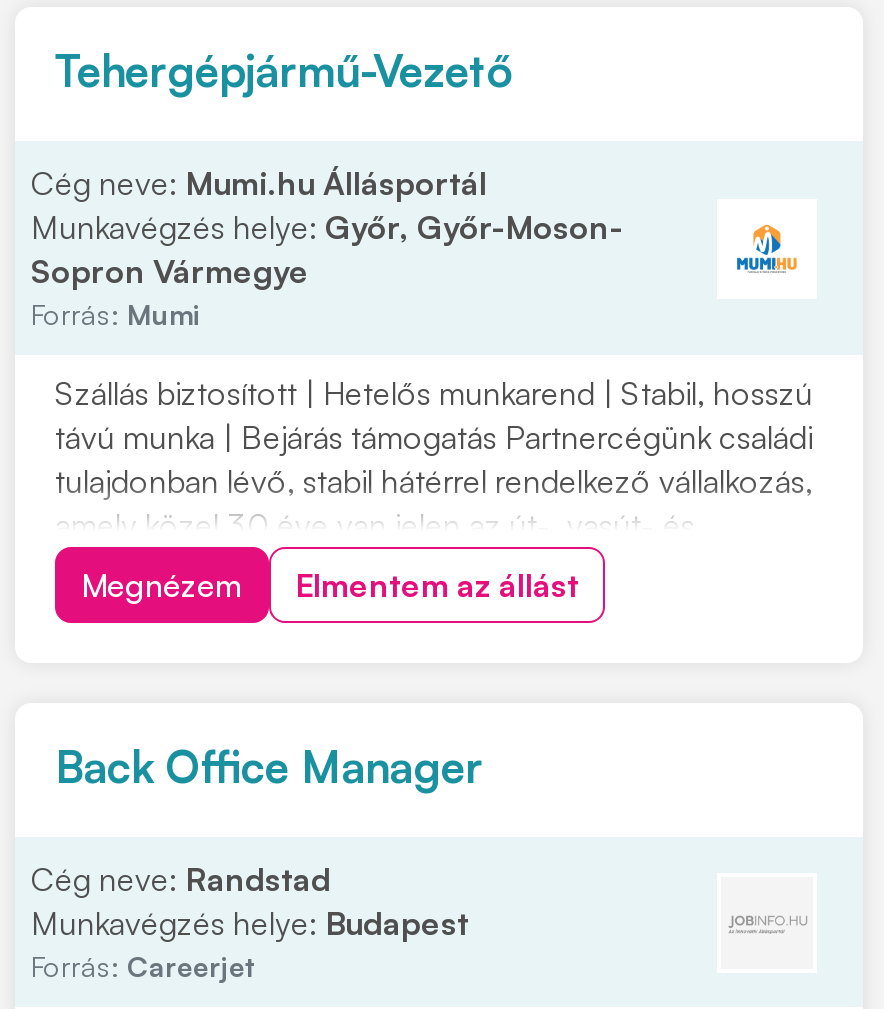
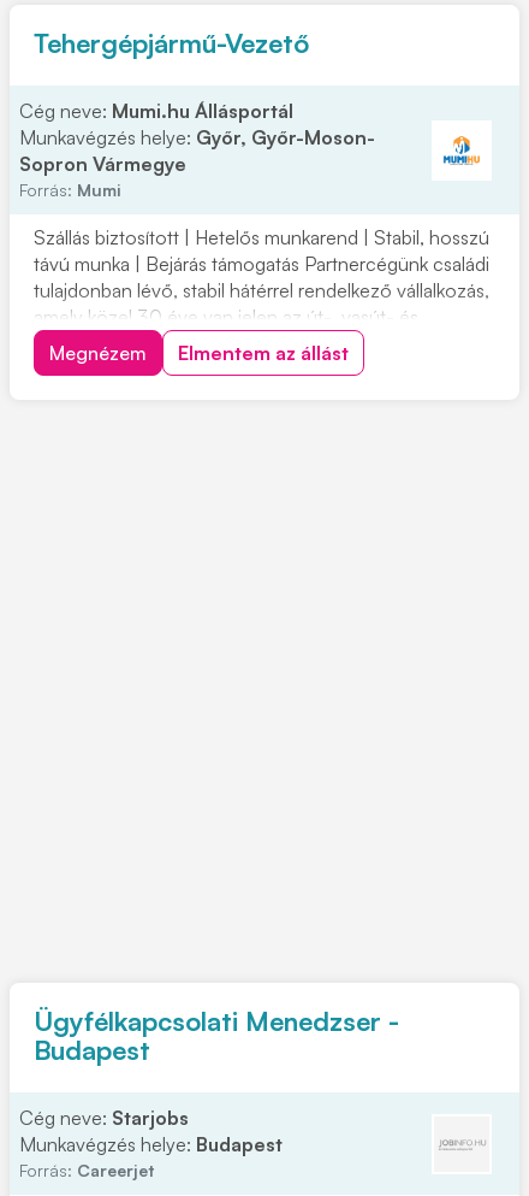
- Back Office Manager
+ Ügyfélkapcsolati Menedzser -
+ Budapest

- Cég neve: Randstad
+ Cég neve: Starjobs
